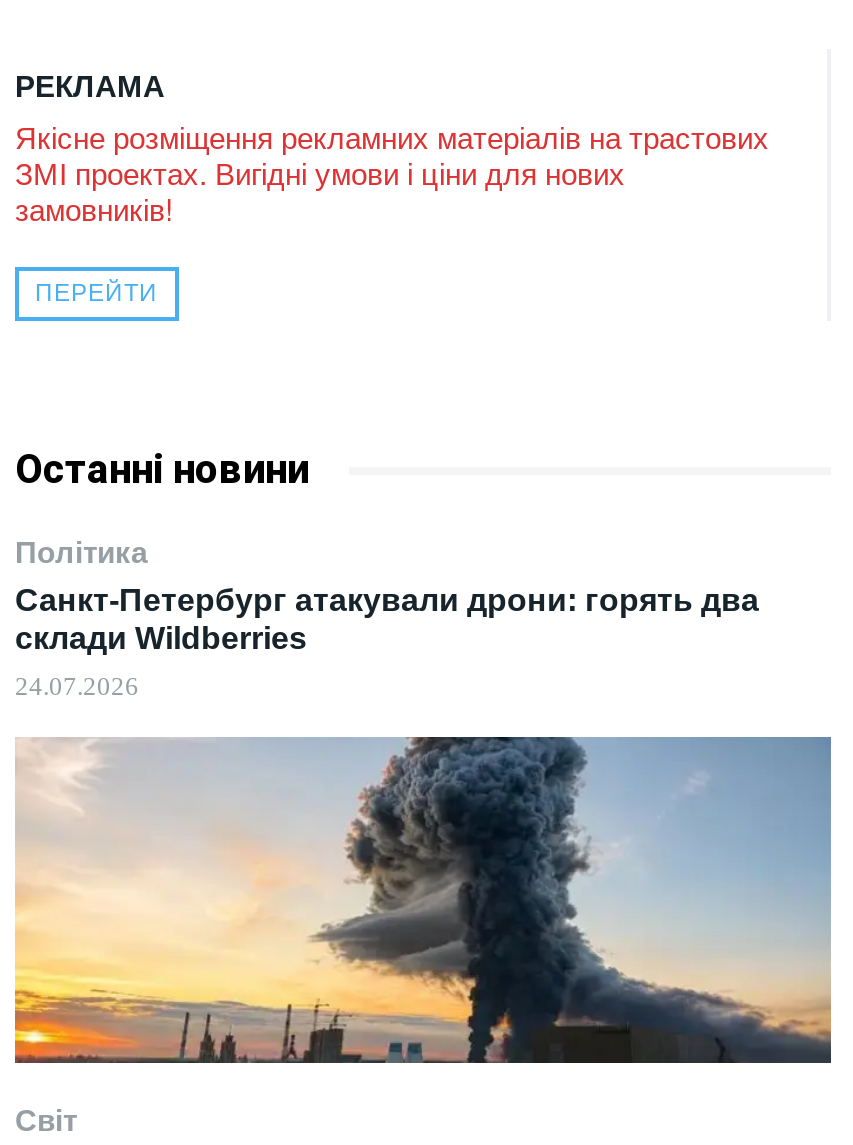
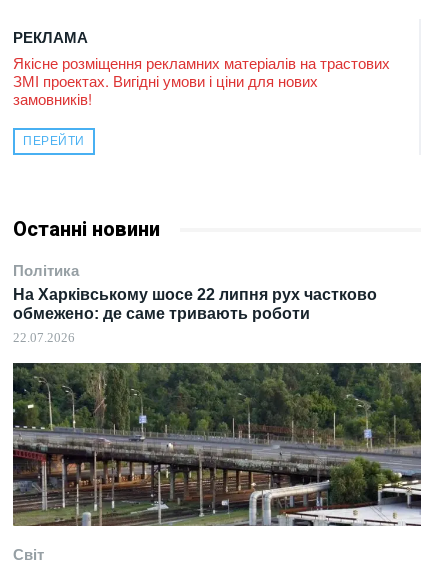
- Санкт-Петербург атакували дрони: горять два
- склади Wildberries
+ На Харківському шосе 22 липня рух частково
+ обмежено: де саме тривають роботи

- 24.07.2026
+ 22.07.2026

- [image]
+ [image]
